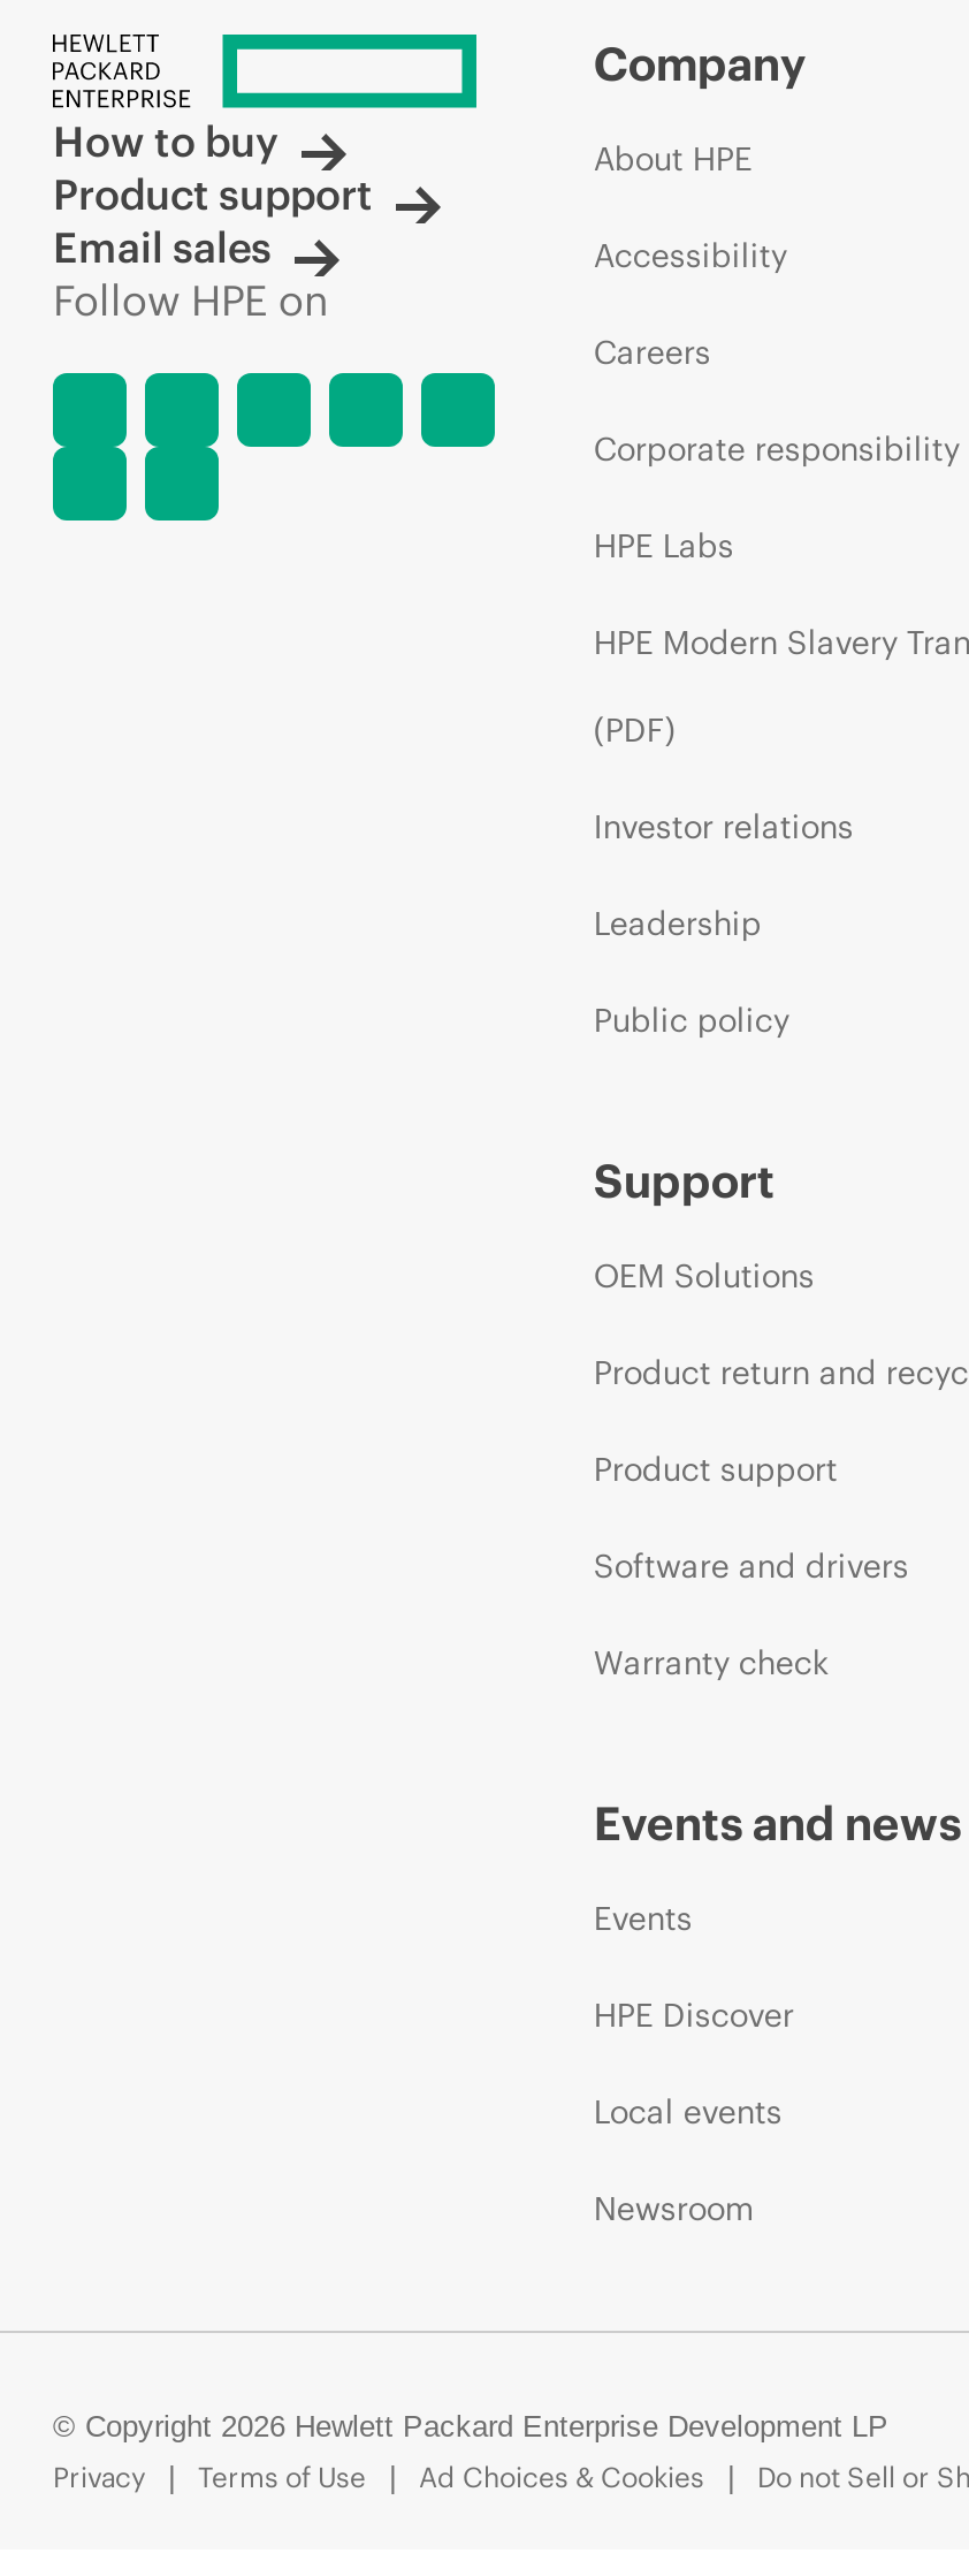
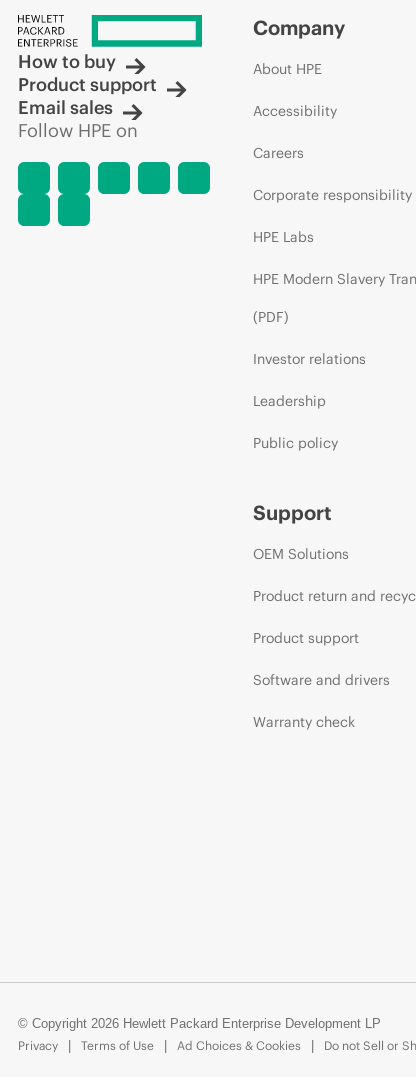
- Events and news
- Events
- HPE Discover
- Local events
- Newsroom
